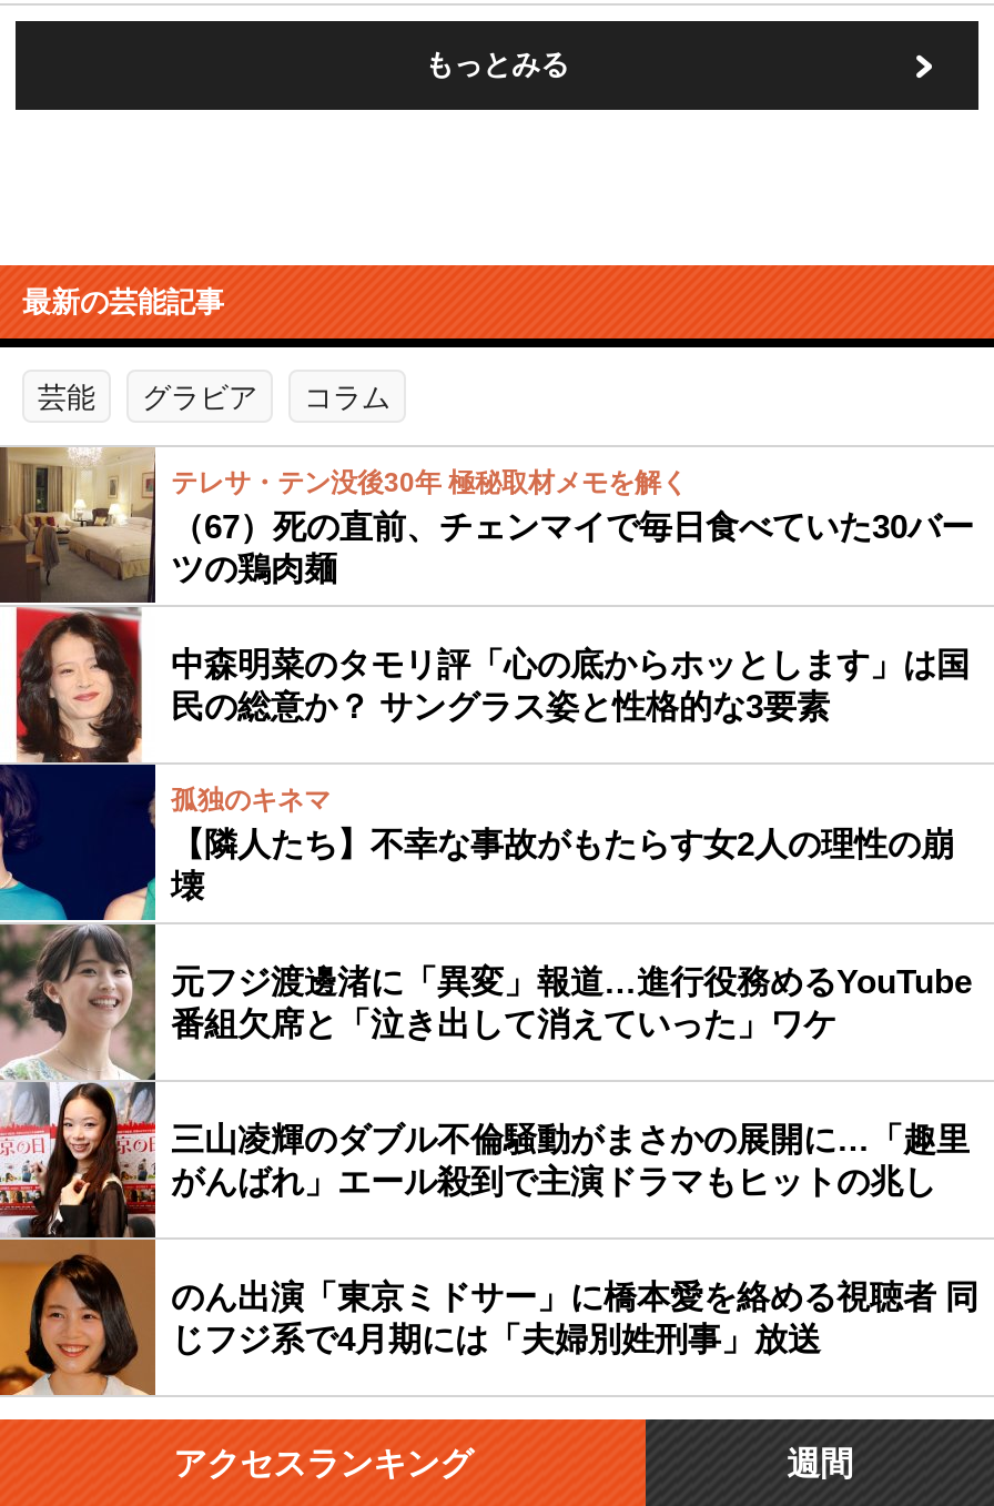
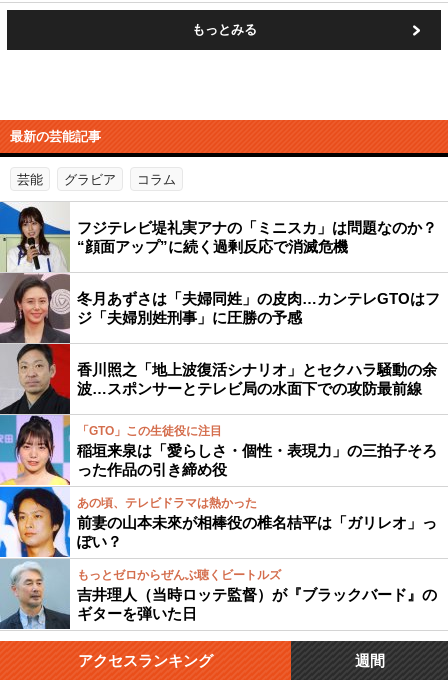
- [image]
- テレサ・テン没後30年 極秘取材メモを解く
- （67）死の直前、チェンマイで毎日食べていた30バー
- ツの鶏肉麺
+ [image]
+ フジテレビ堤礼実アナの「ミニスカ」は問題なのか？
+ “顔面アップ”に続く過剰反応で消滅危機

- 中森明菜のタモリ評「心の底からホッとします」は国
- 民の総意か？ サングラス姿と性格的な3要素
+ 冬月あずさは「夫婦同姓」の皮肉…カンテレGTOはフ
+ ジ「夫婦別姓刑事」に圧勝の予感

- 孤独のキネマ
- 【隣人たち】不幸な事故がもたらす女2人の理性の崩
- 壊
+ 香川照之「地上波復活シナリオ」とセクハラ騒動の余
+ 波…スポンサーとテレビ局の水面下での攻防最前線

- 元フジ渡邊渚に「異変」報道…進行役務めるYouTube
- 番組欠席と「泣き出して消えていった」ワケ
+ 「GTO」この生徒役に注目
+ 稲垣来泉は「愛らしさ・個性・表現力」の三拍子そろ
+ った作品の引き締め役

- 三山凌輝のダブル不倫騒動がまさかの展開に…「趣里
- がんばれ」エール殺到で主演ドラマもヒットの兆し
+ あの頃、テレビドラマは熱かった
+ 前妻の山本未來が相棒役の椎名桔平は「ガリレオ」っ
+ ぽい？

- のん出演「東京ミドサー」に橋本愛を絡める視聴者 同
- じフジ系で4月期には「夫婦別姓刑事」放送
+ もっとゼロからぜんぶ聴くビートルズ
+ 吉井理人（当時ロッテ監督）が『ブラックバード』の
+ ギターを弾いた日
